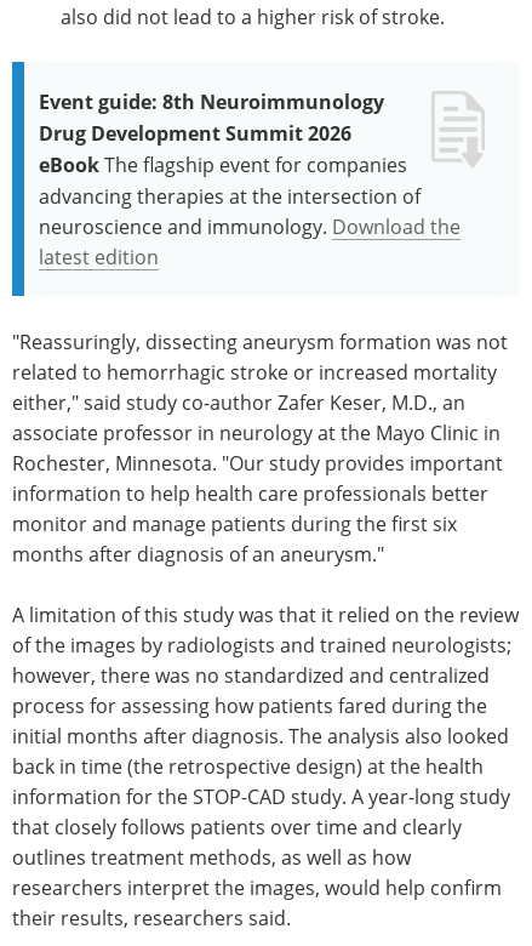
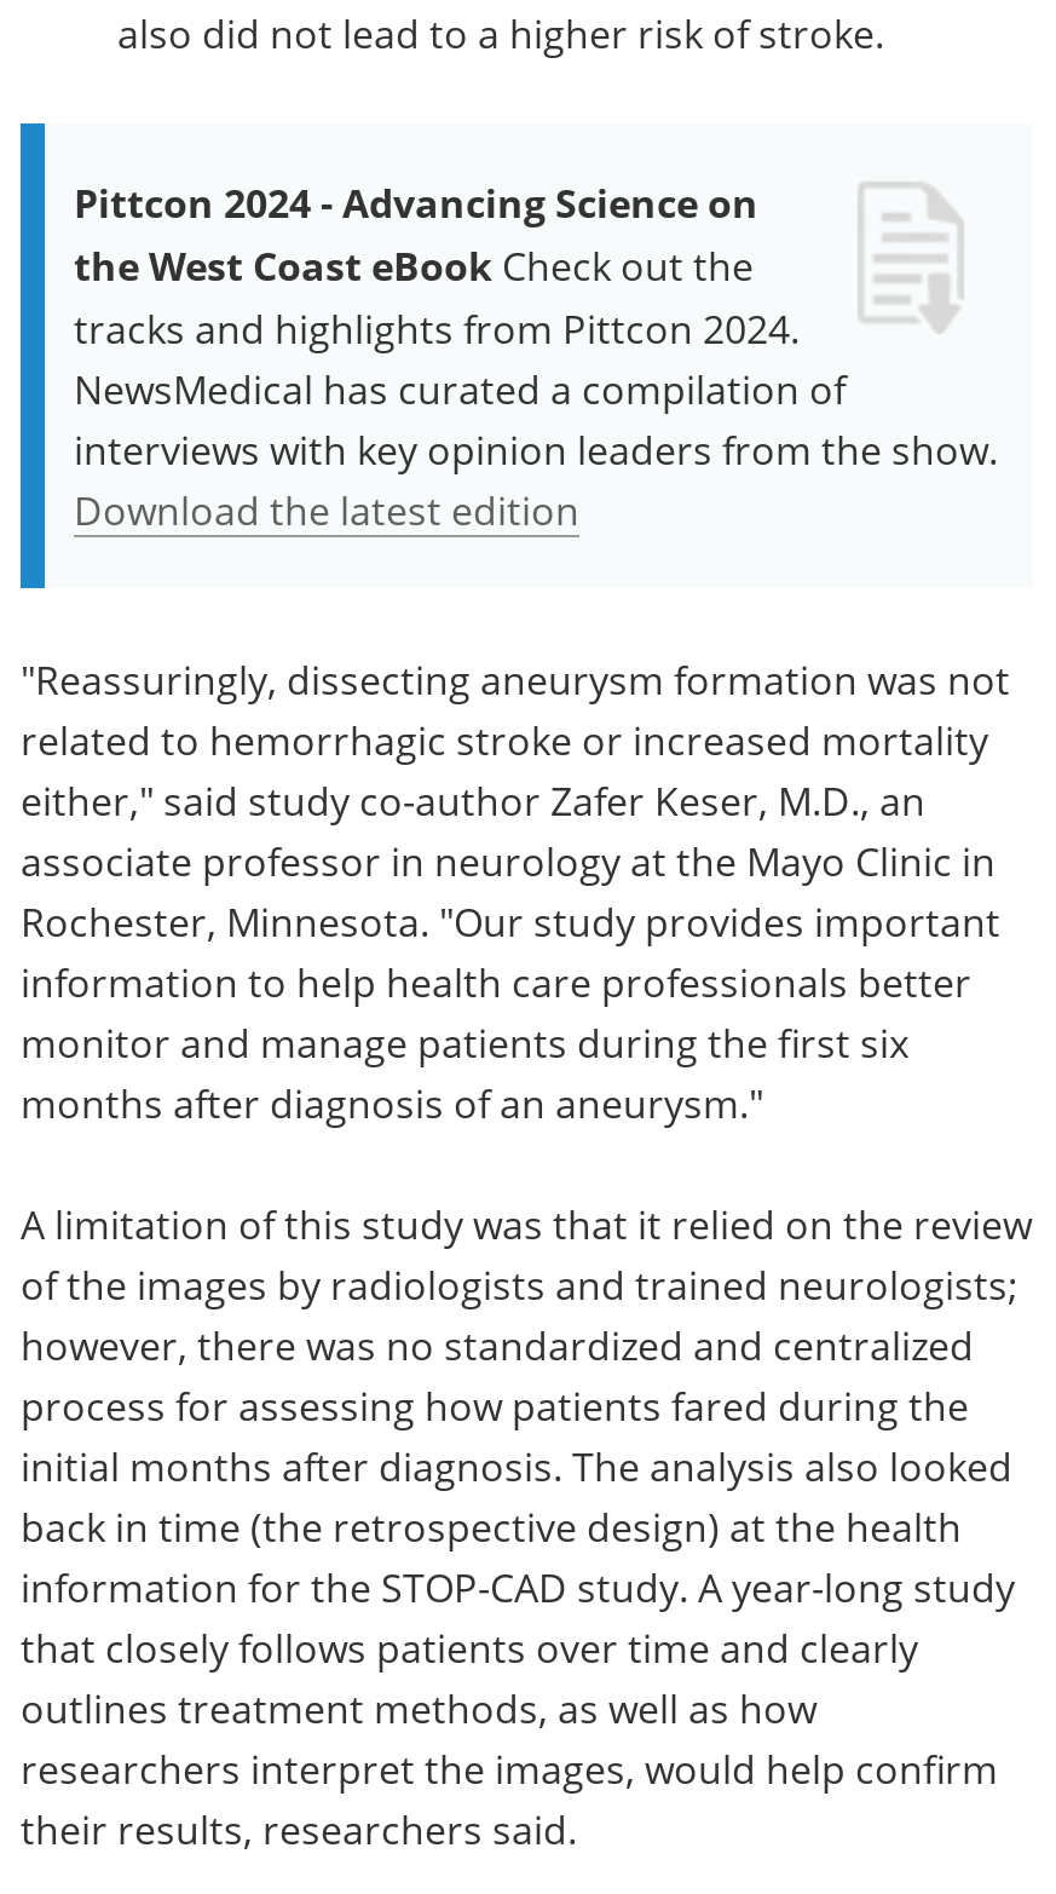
- Event guide: 8th Neuroimmunology
- Drug Development Summit 2026
- eBook The flagship event for companies
- advancing therapies at the intersection of
- neuroscience and immunology. Download the
- latest edition
+ Pittcon 2024 - Advancing Science on
+ the West Coast eBook Check out the
+ tracks and highlights from Pittcon 2024.
+ NewsMedical has curated a compilation of
+ interviews with key opinion leaders from the show.
+ Download the latest edition
